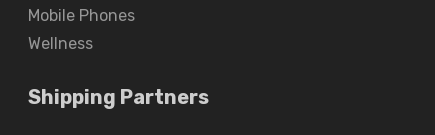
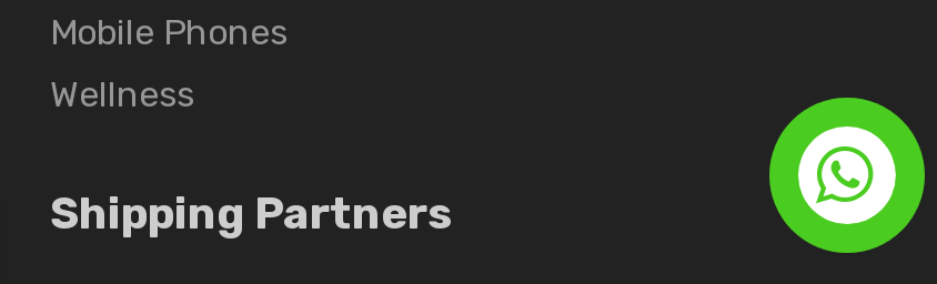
+ [image]
